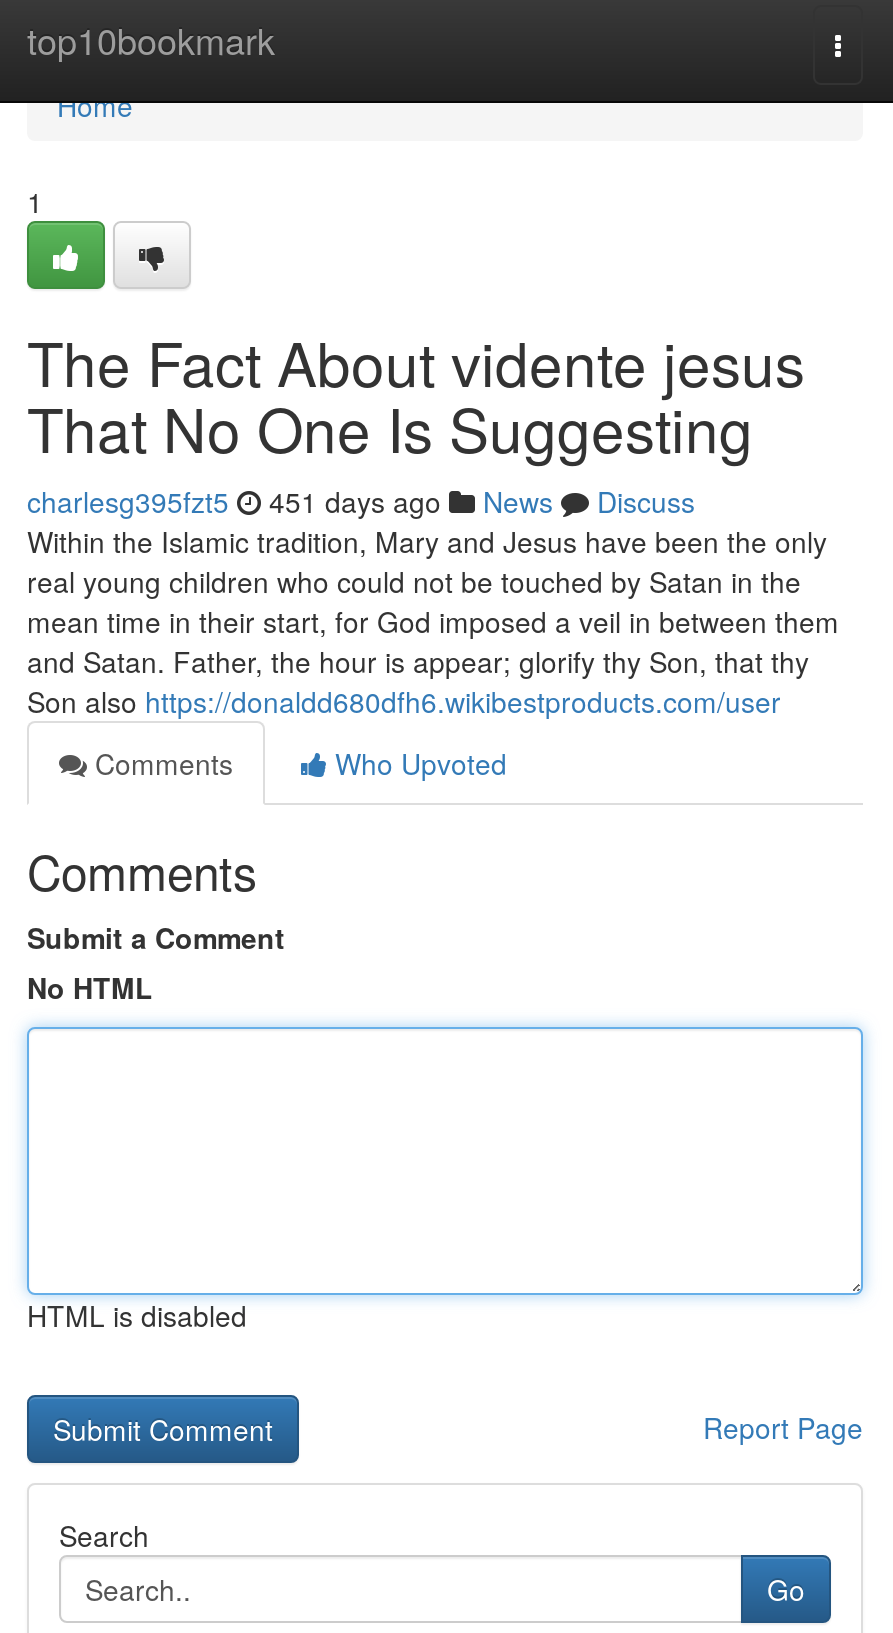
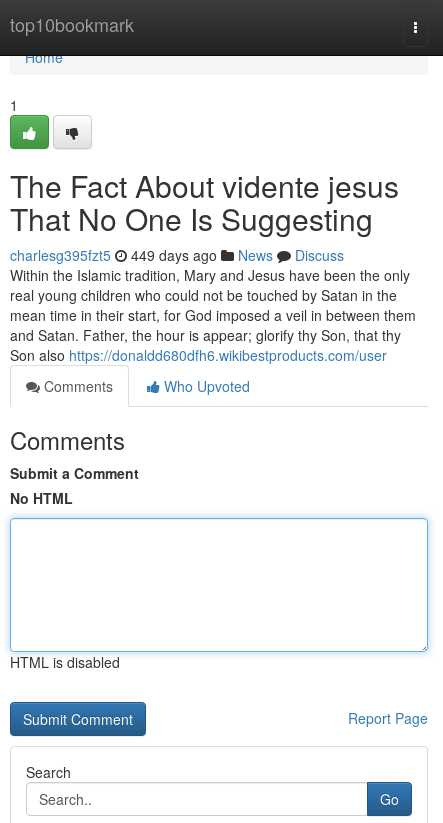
- charlesg395fzt5 451 days ago News Discuss
+ charlesg395fzt5 449 days ago News Discuss
